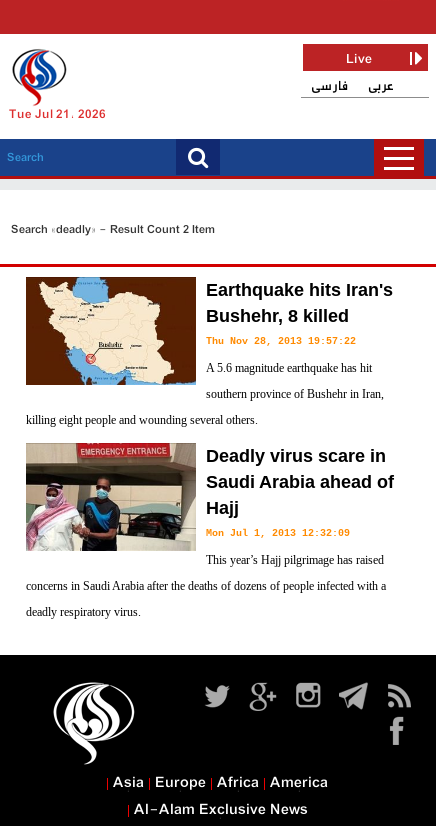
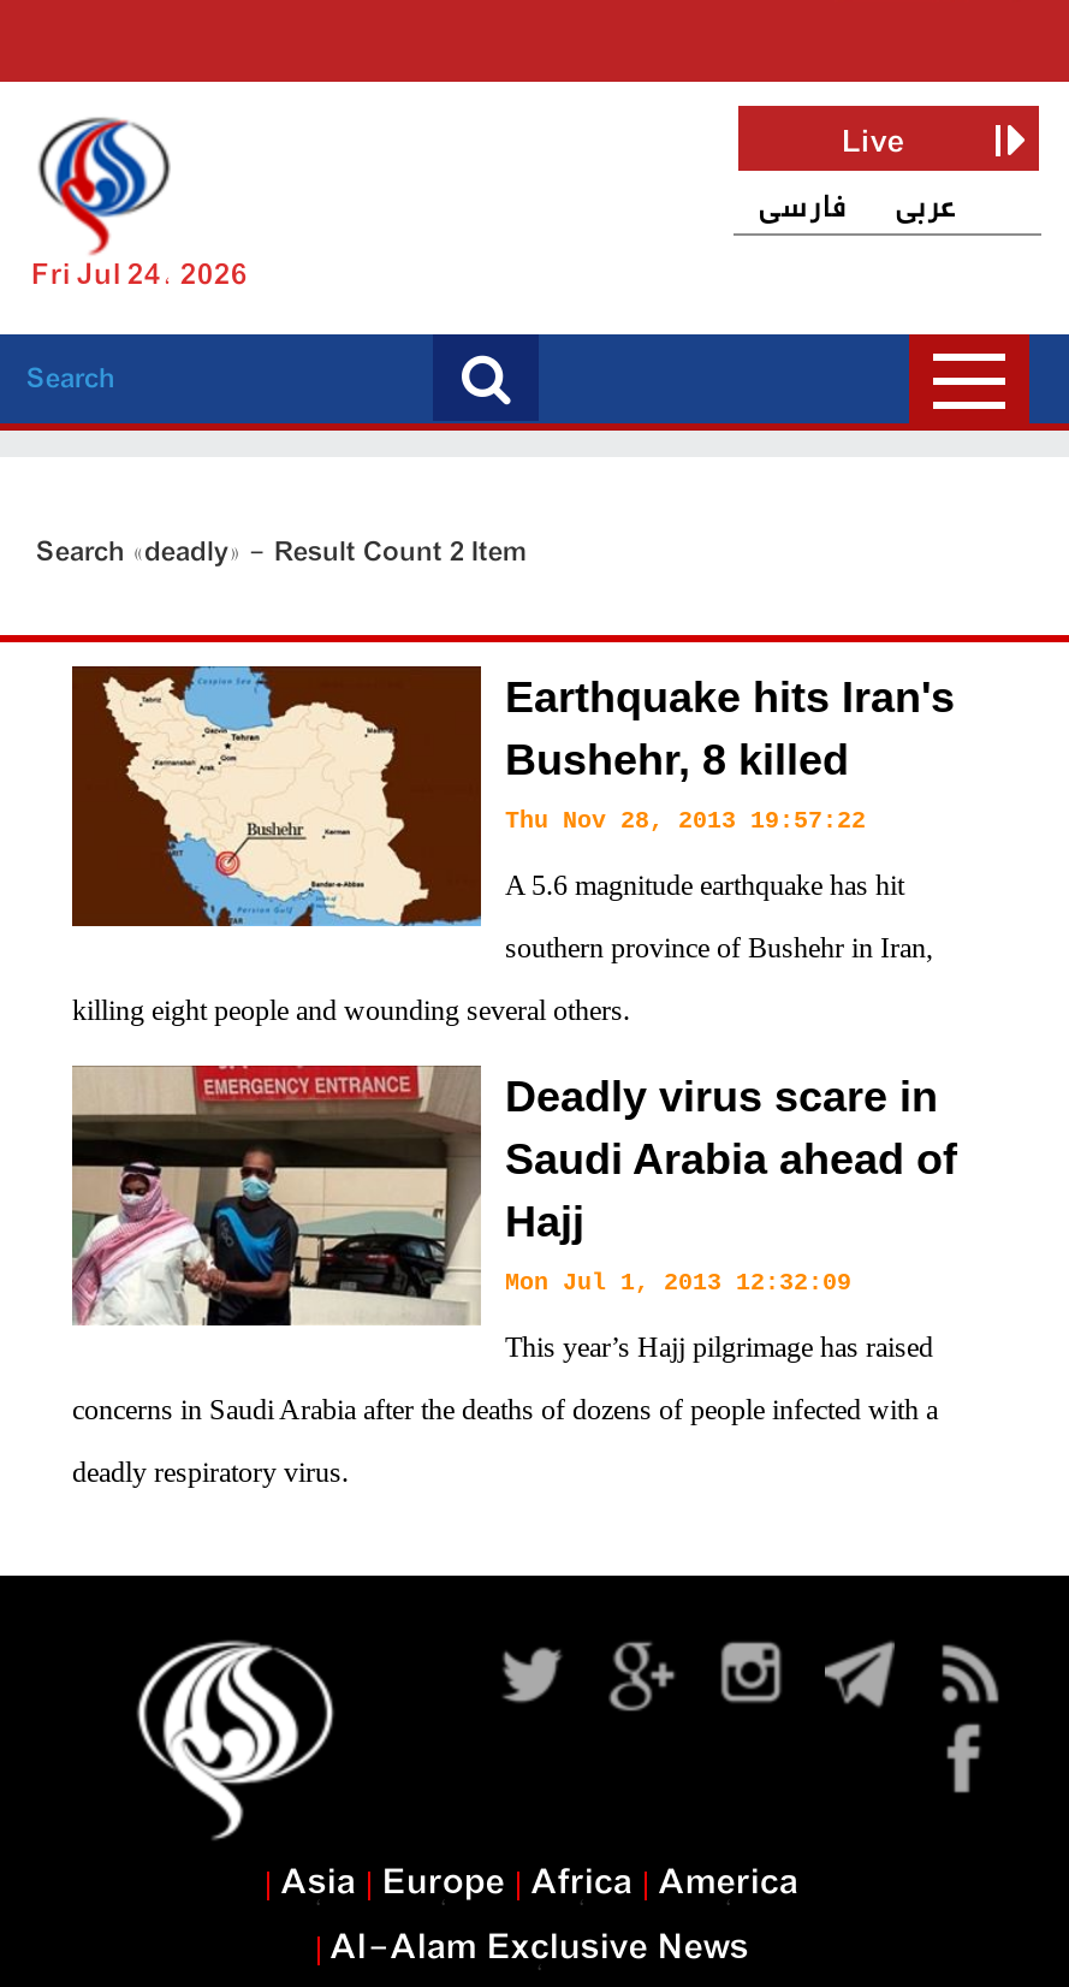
- Tue Jul 21, 2026
+ Fri Jul 24, 2026
